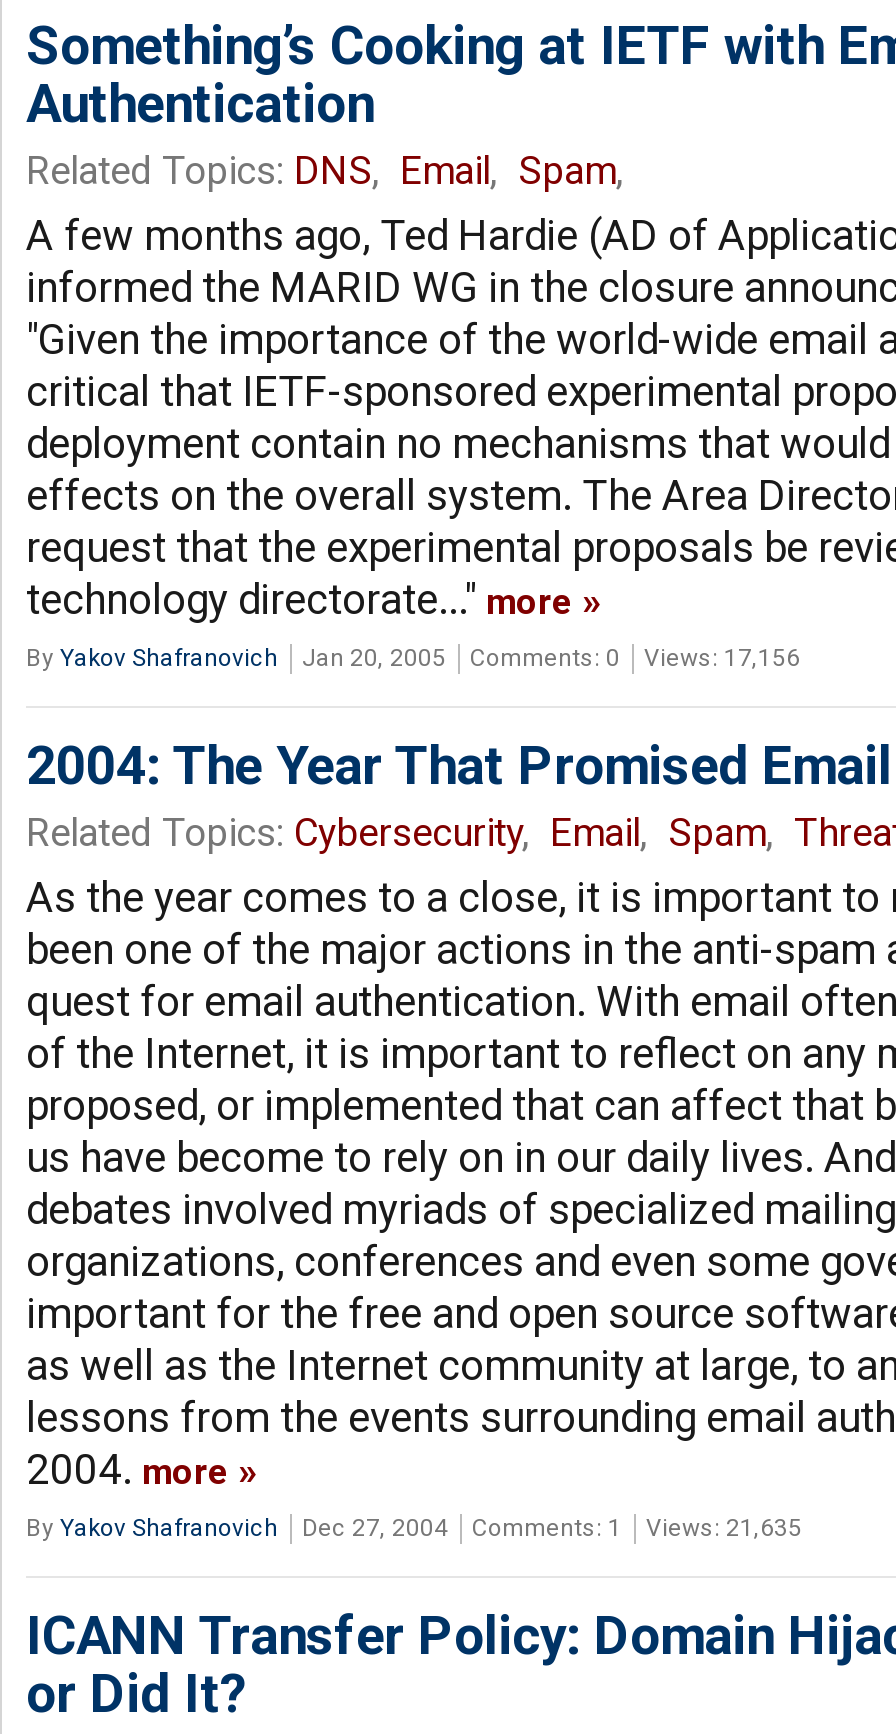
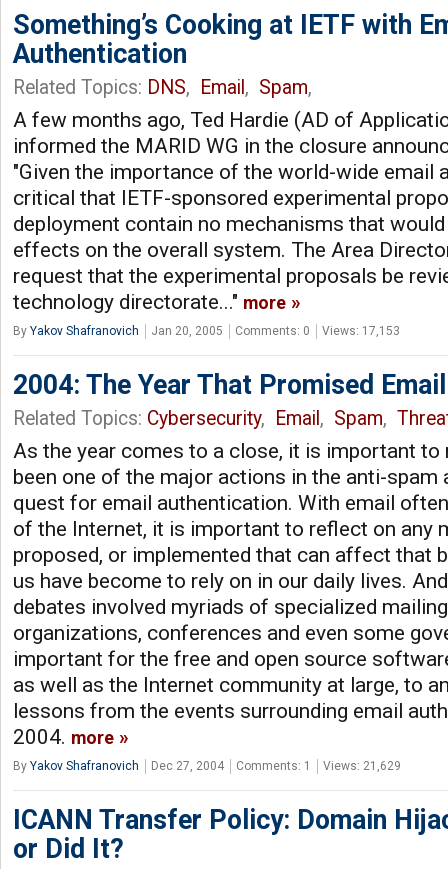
- By Yakov Shafranovich Jan 20, 2005 Comments: 0 Views: 17,156
+ By Yakov Shafranovich Jan 20, 2005 Comments: 0 Views: 17,153

- By Yakov Shafranovich Dec 27, 2004 Comments: 1 Views: 21,635
+ By Yakov Shafranovich Dec 27, 2004 Comments: 1 Views: 21,629
